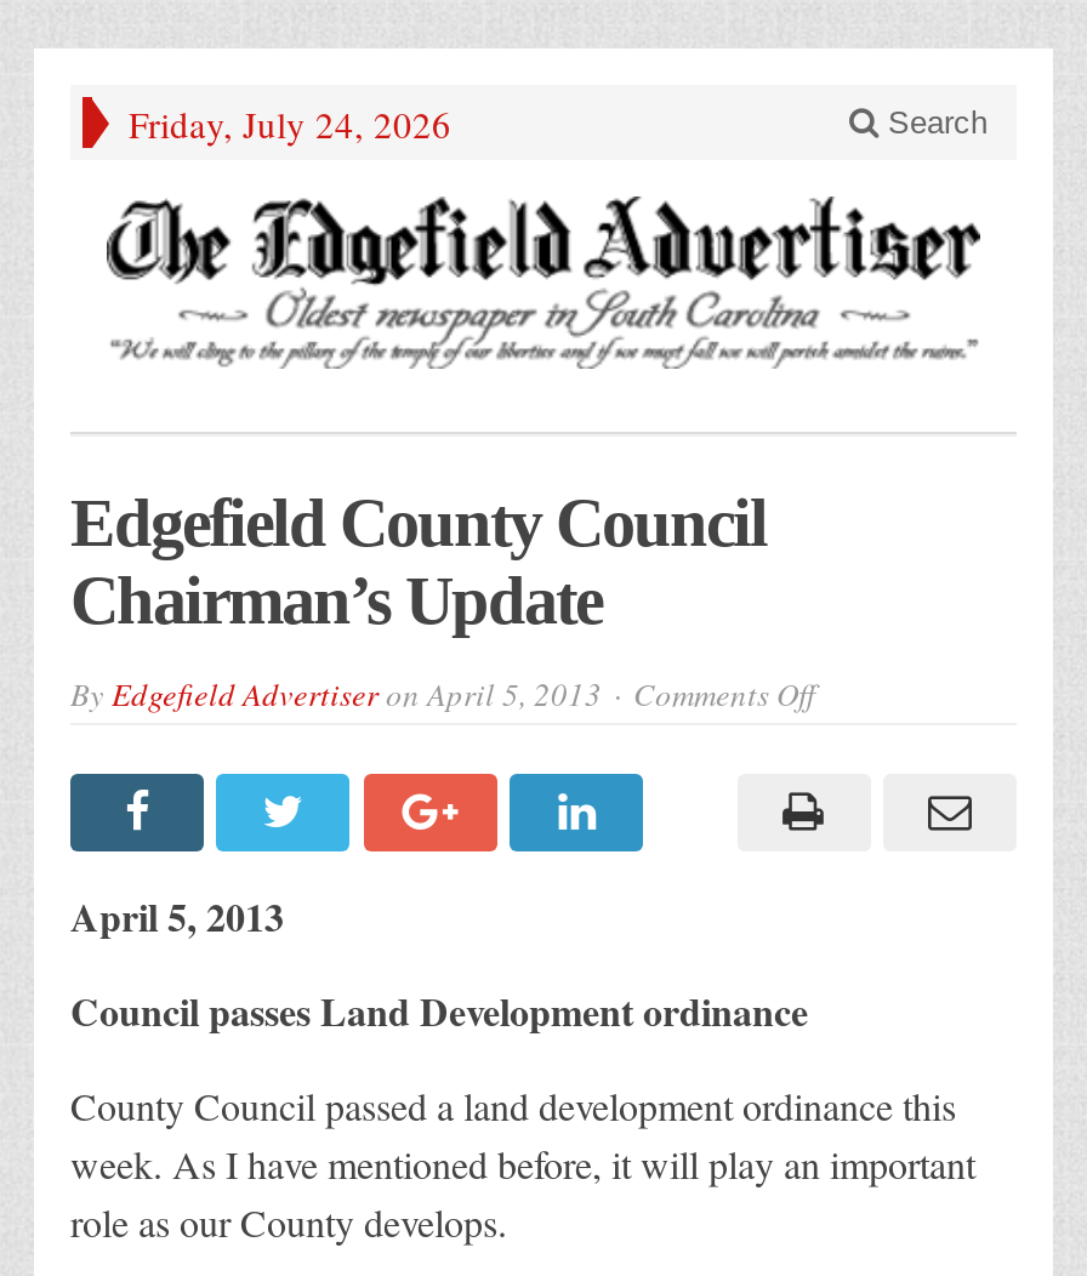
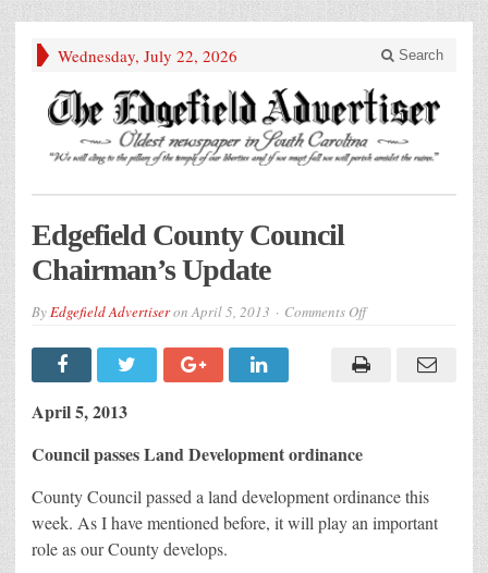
- Friday, July 24, 2026
+ Wednesday, July 22, 2026
